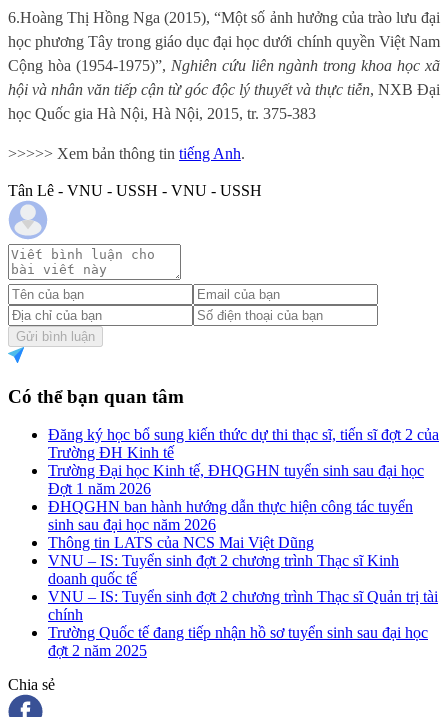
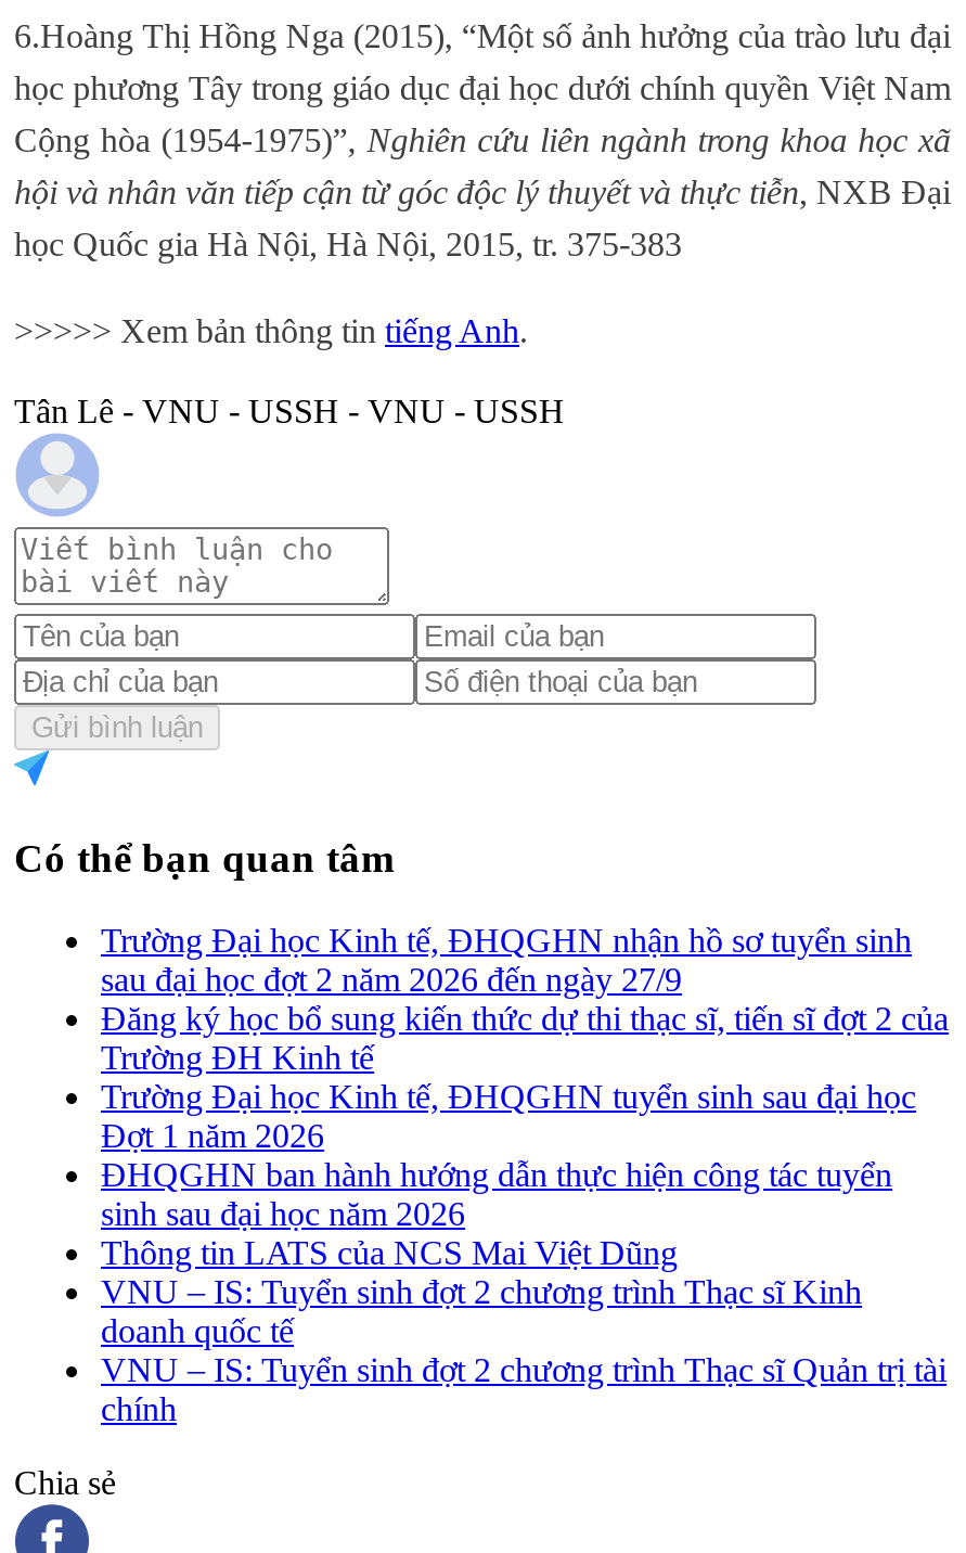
+ Trường Đại học Kinh tế, ĐHQGHN nhận hồ sơ tuyển sinh
+ sau đại học đợt 2 năm 2026 đến ngày 27/9

moved down: Đăng ký học bổ sung kiến thức dự thi thạc sĩ, tiến sĩ đợt 2 của | Trường ĐH Kinh tế | Trường Đại học Kinh tế, ĐHQGHN tuyển sinh sau đại học | ... | VNU – IS: Tuyển sinh đợt 2 chương trình Thạc sĩ Quản trị tài | chính

- Trường Quốc tế đang tiếp nhận hồ sơ tuyển sinh sau đại học
- đợt 2 năm 2025
